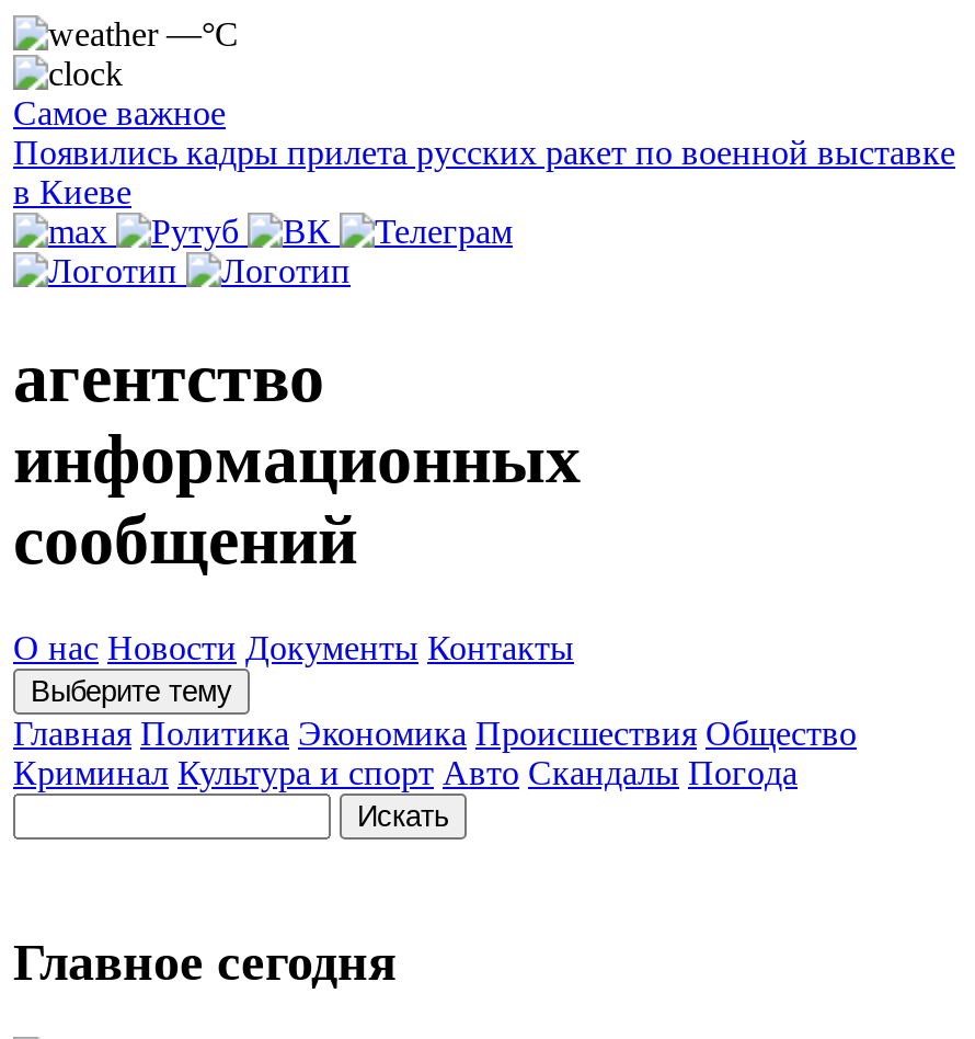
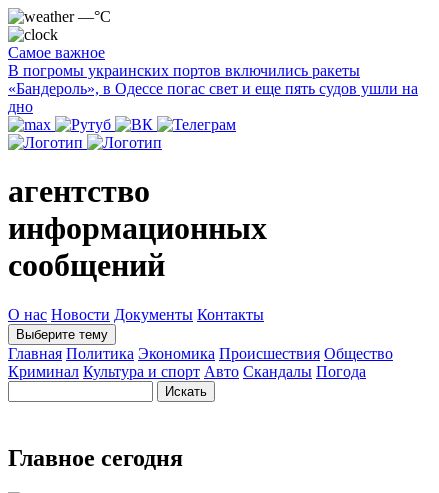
- Появились кадры прилета русских ракет по военной выставке
- в Киеве
+ В погромы украинских портов включились ракеты
+ «Бандероль», в Одессе погас свет и еще пять судов ушли на
+ дно
